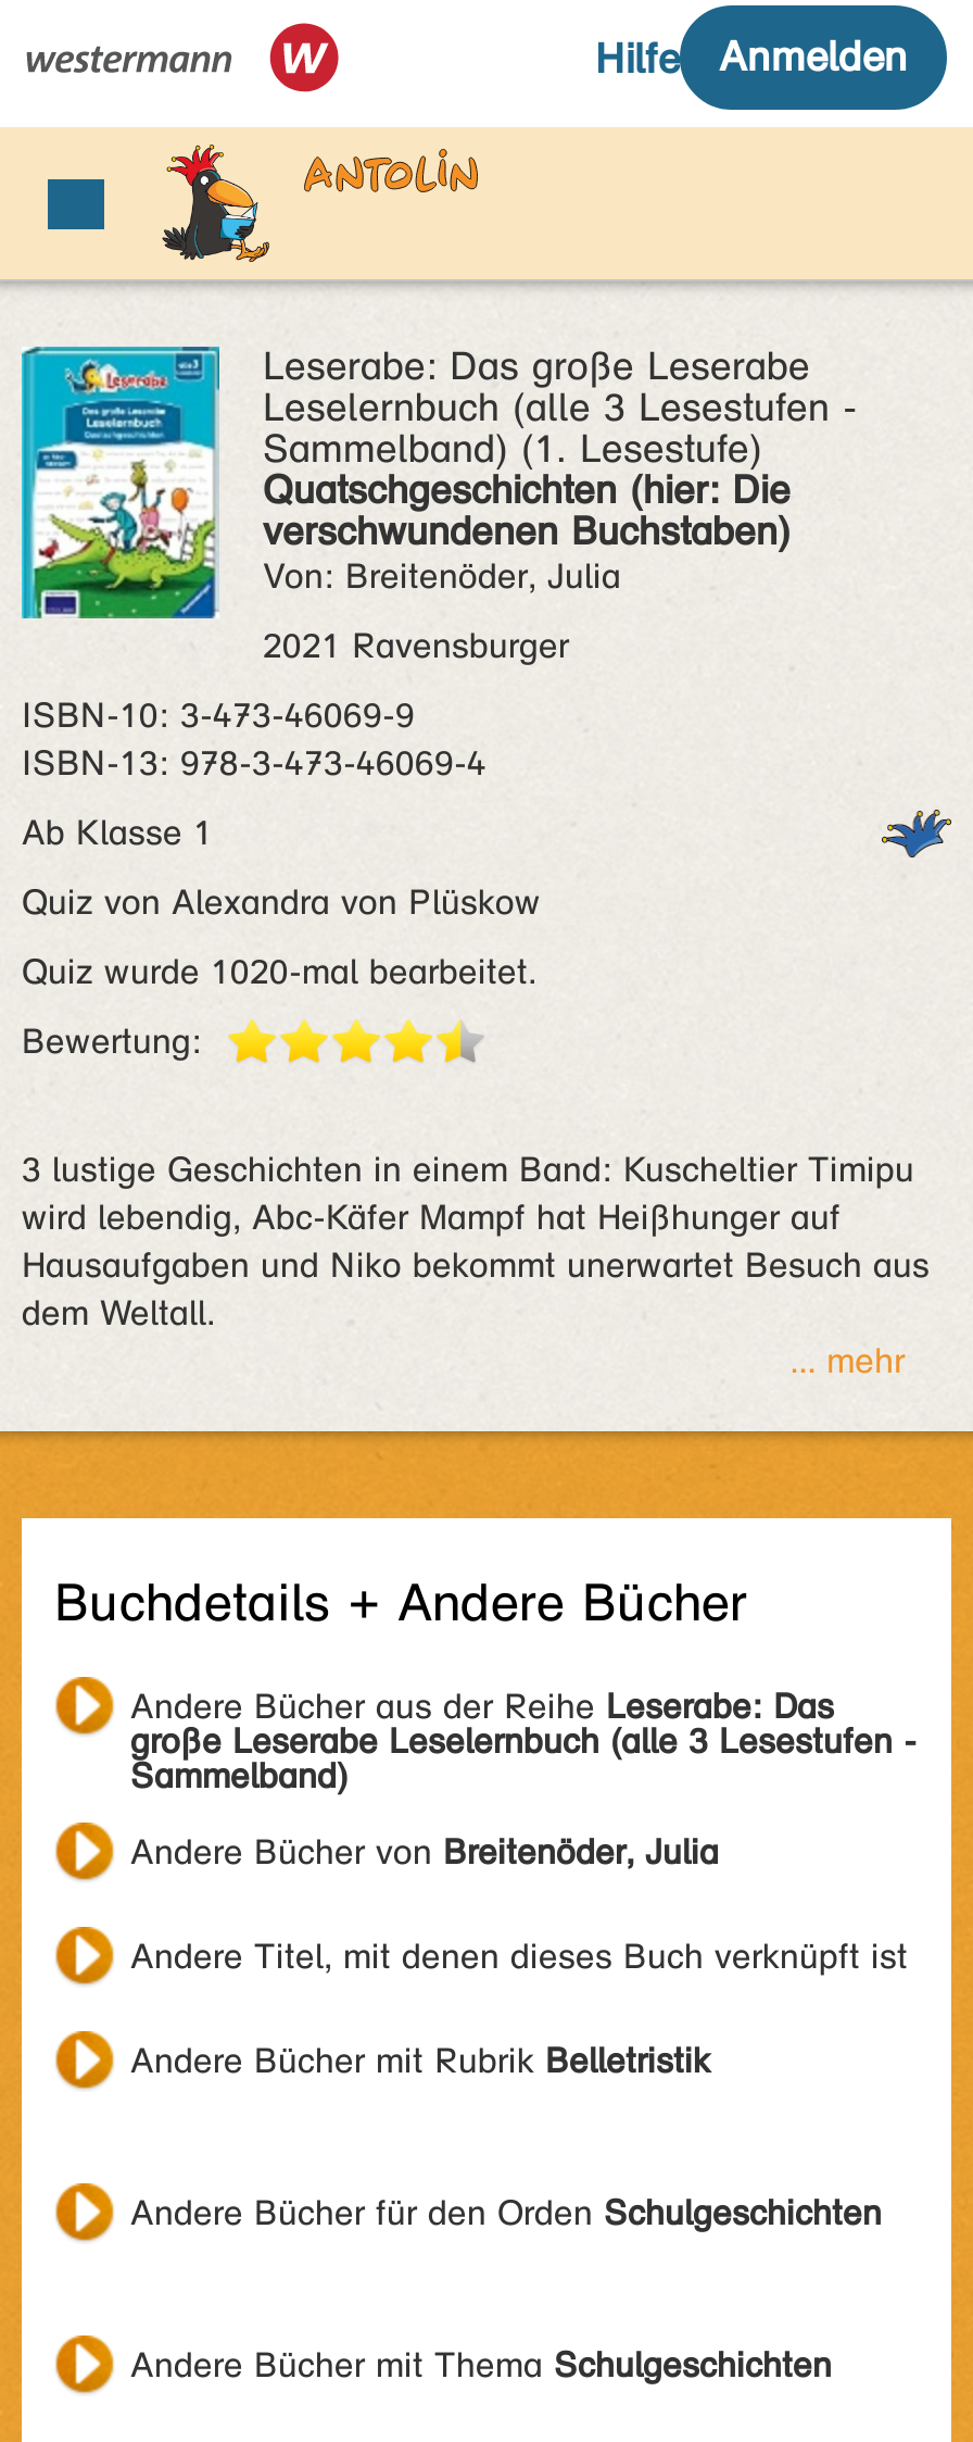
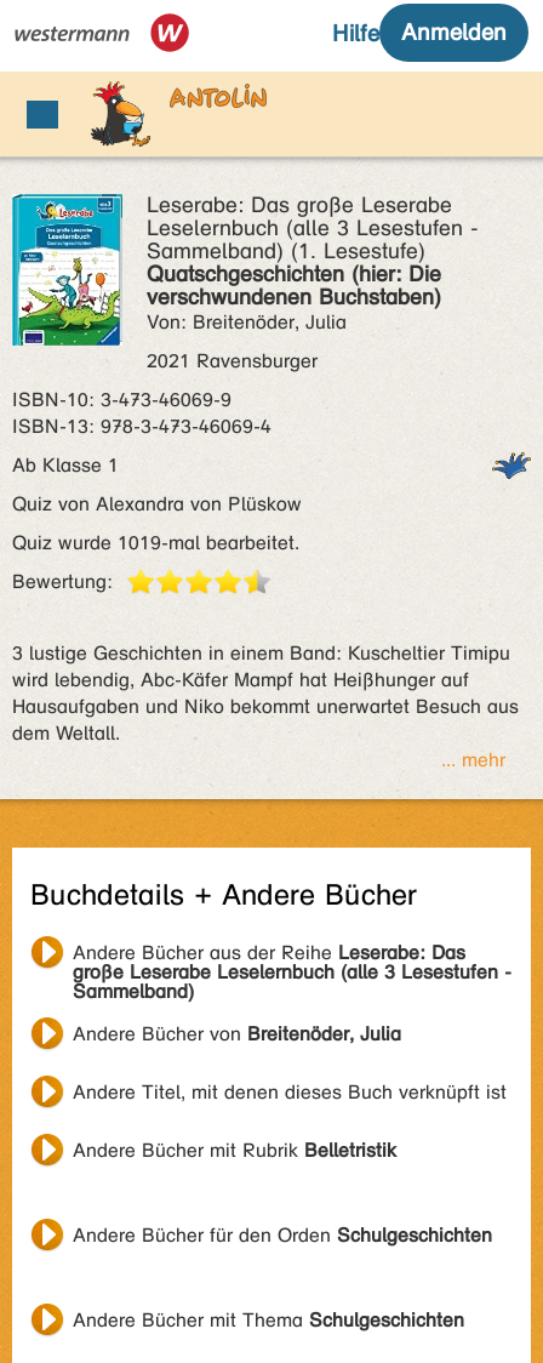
- Quiz wurde 1020-mal bearbeitet.
+ Quiz wurde 1019-mal bearbeitet.
